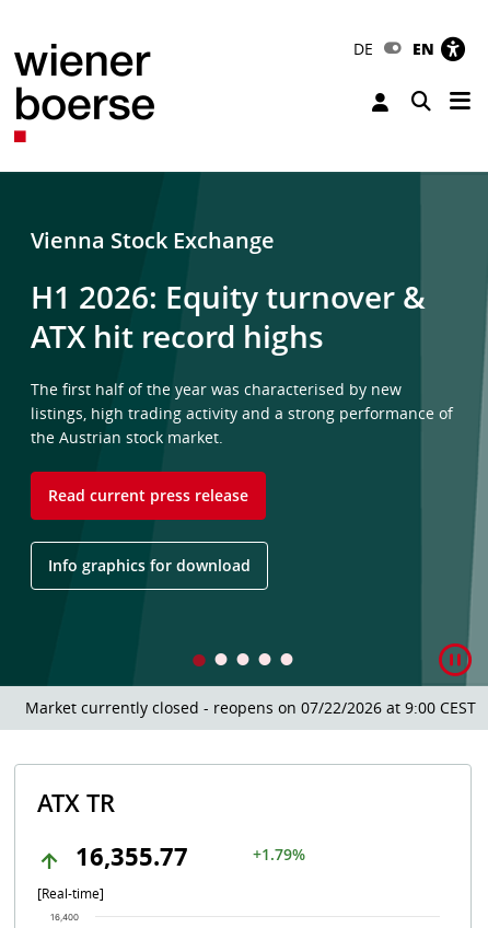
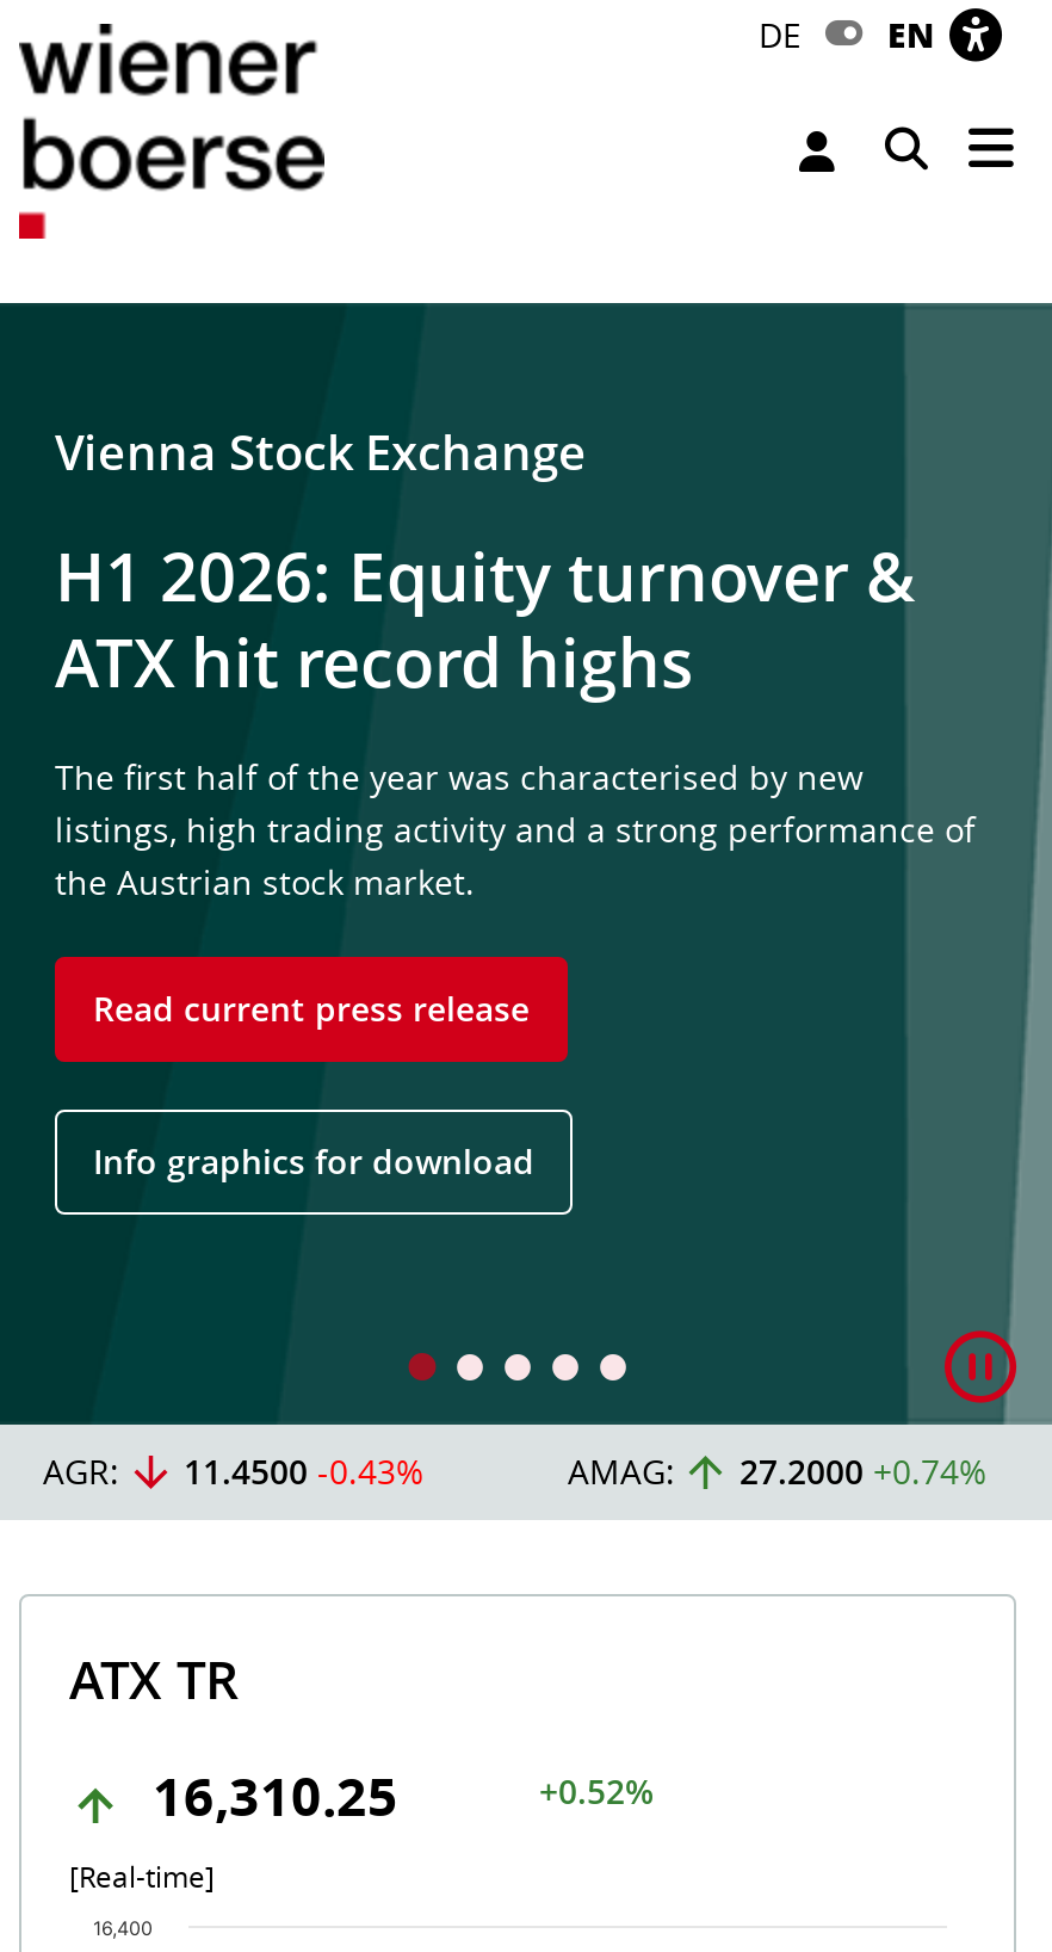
- Market currently closed - reopens on 07/22/2026 at 9:00 CEST.
+ AGR:
+ 11.4500 -0.43%
+ AMAG:
+ 27.2000 +0.74%

- 16,355.77
+ 16,310.25

- +1.79%
+ +0.52%
